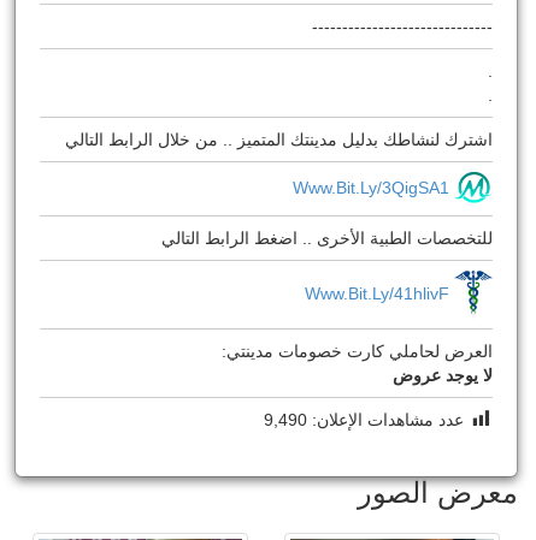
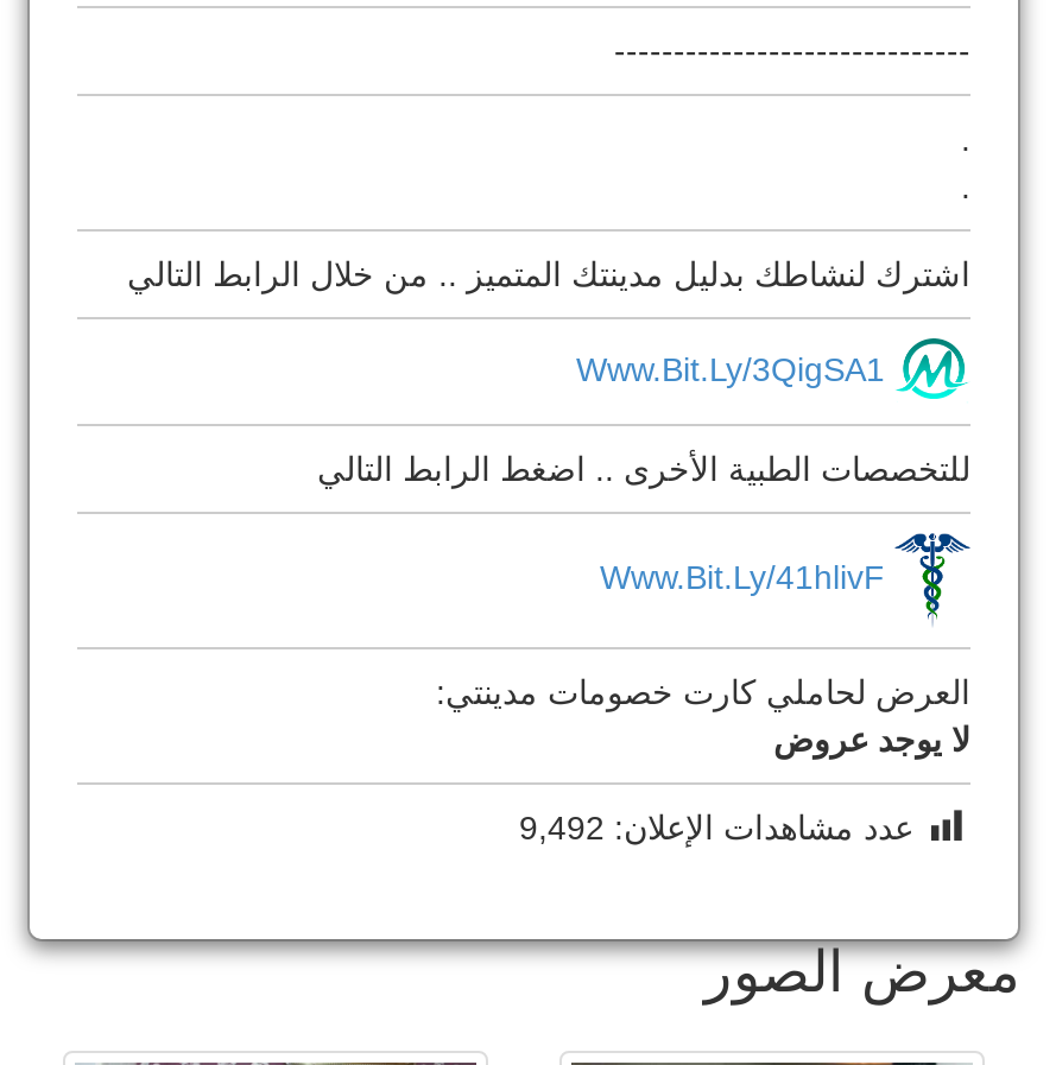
- عدد مشاهدات الإعلان: 9,490
+ عدد مشاهدات الإعلان: 9,492
